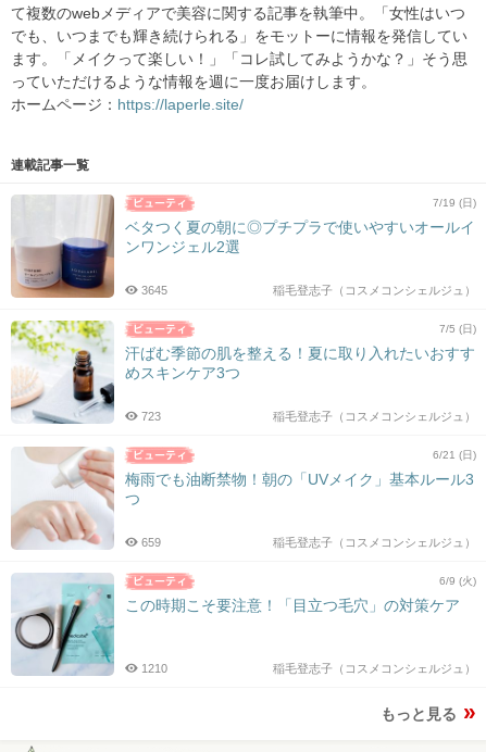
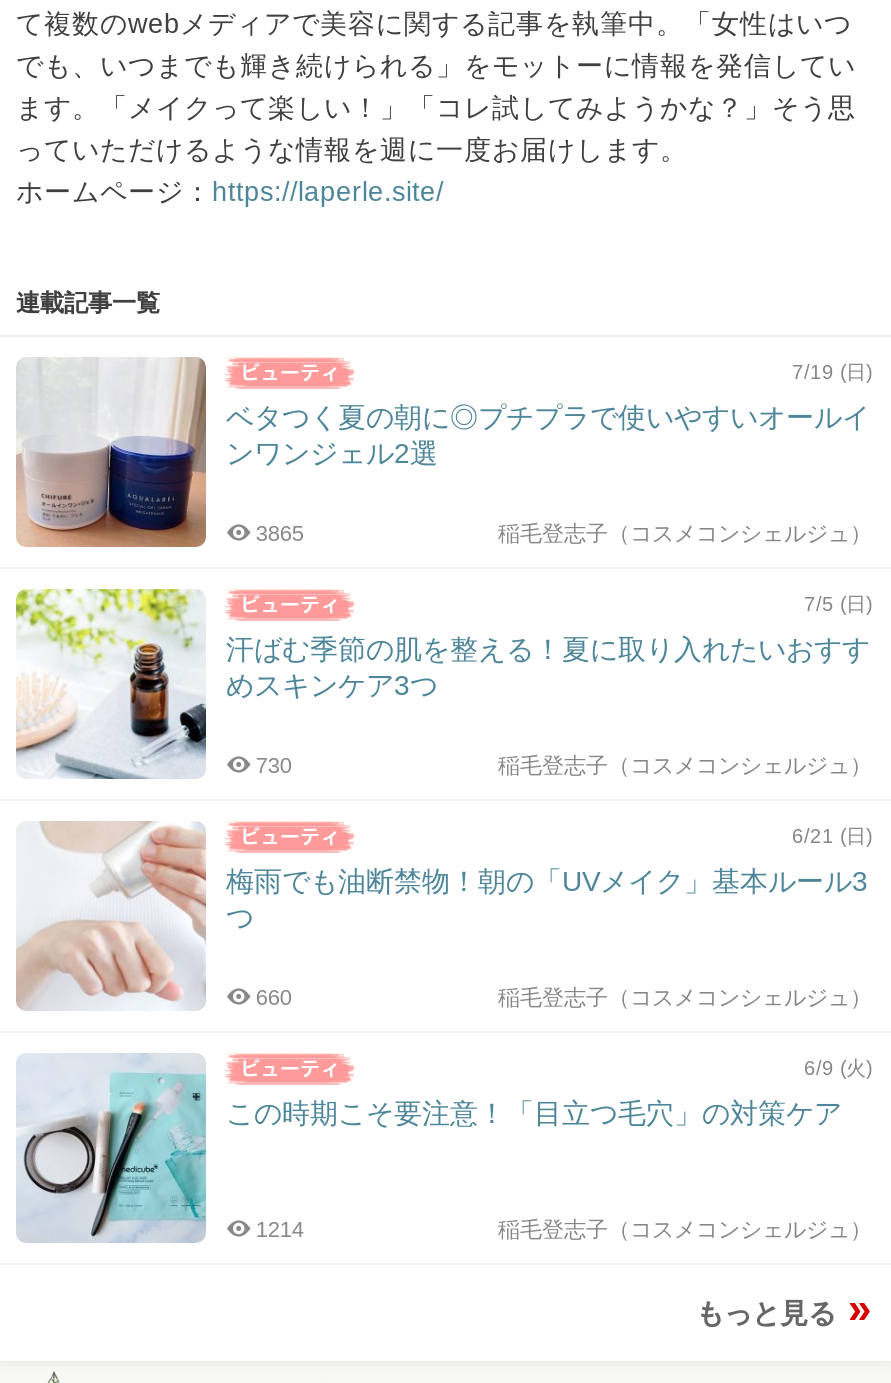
- 3645
+ 3865

- 723
+ 730

- 659
+ 660

- 1210
+ 1214
